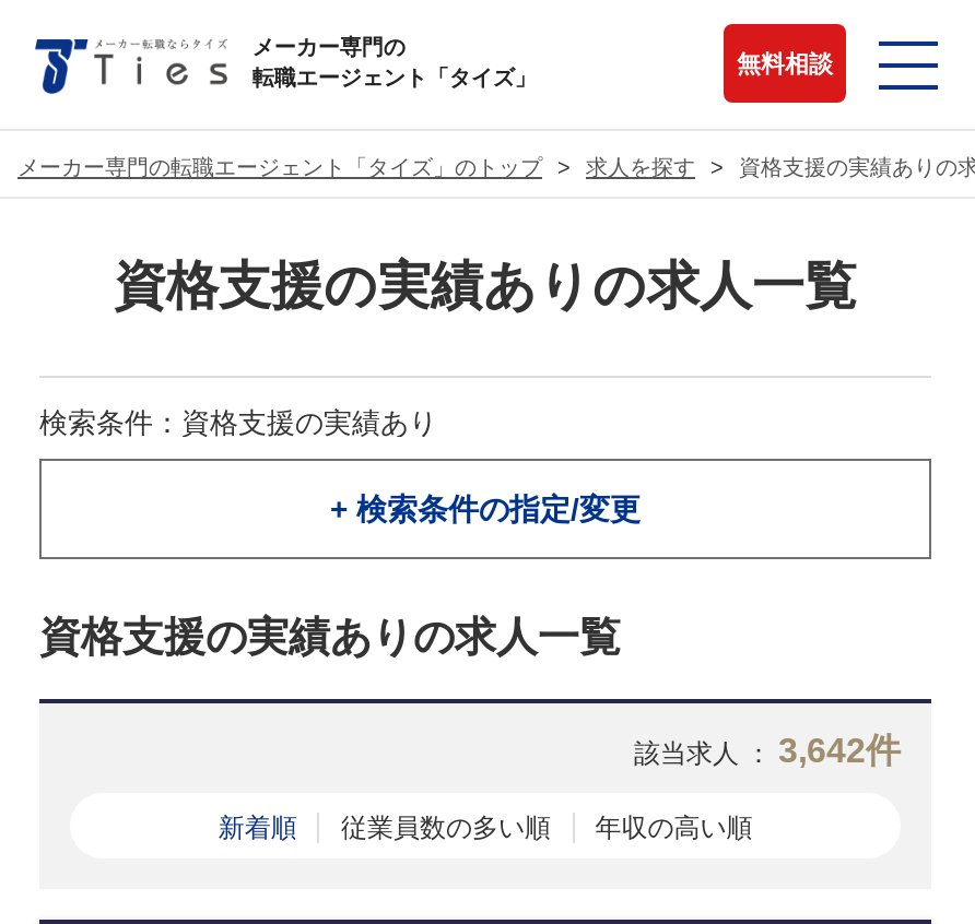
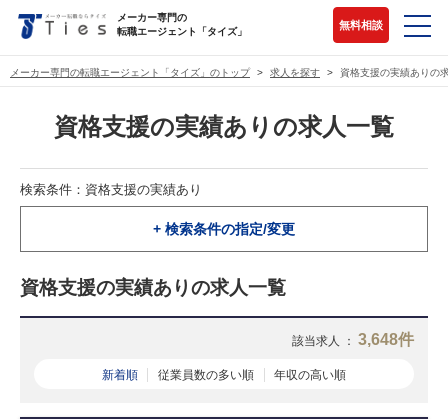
- 該当求人 ：3,642件
+ 該当求人 ：3,648件
